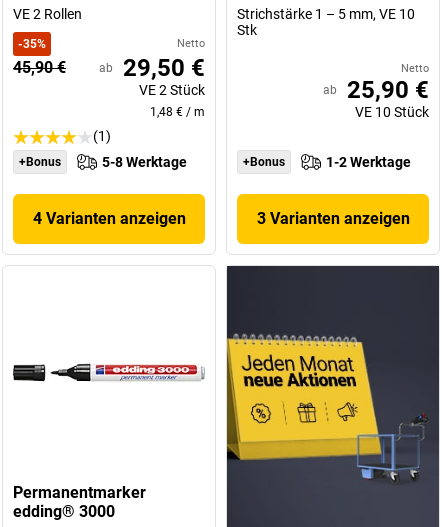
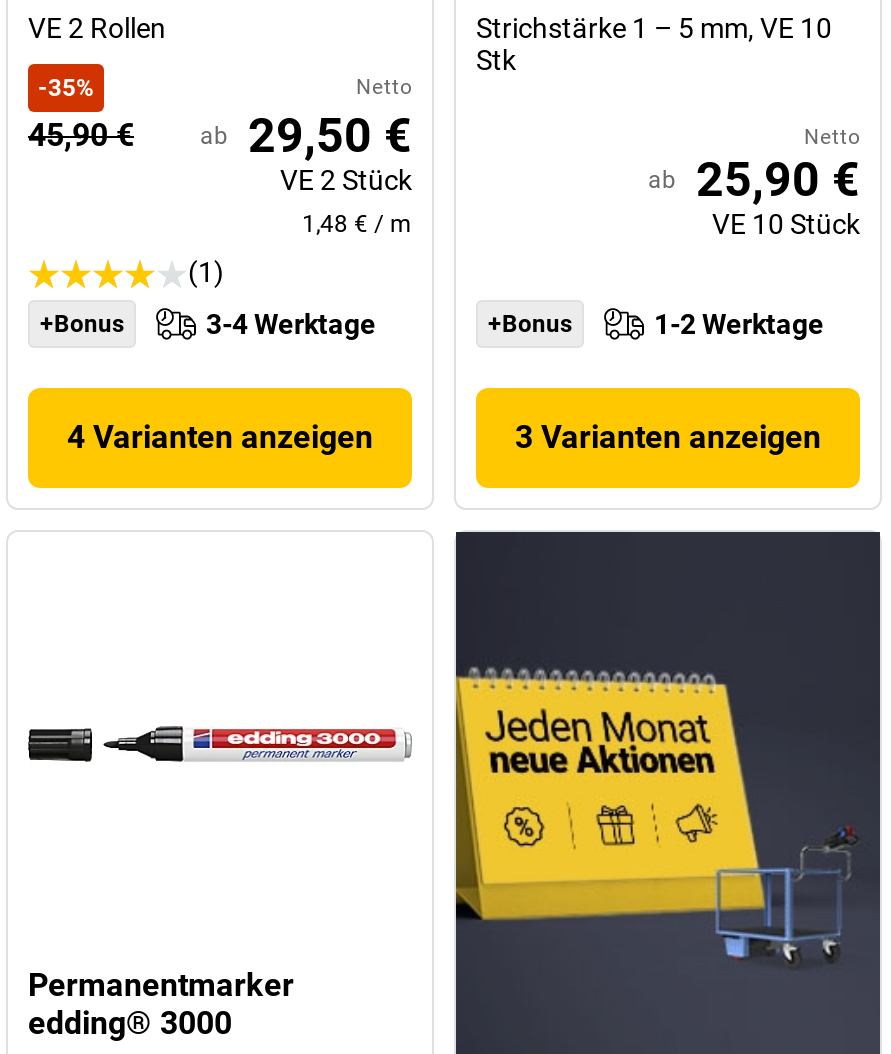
- 5-8 Werktage
+ 3-4 Werktage
